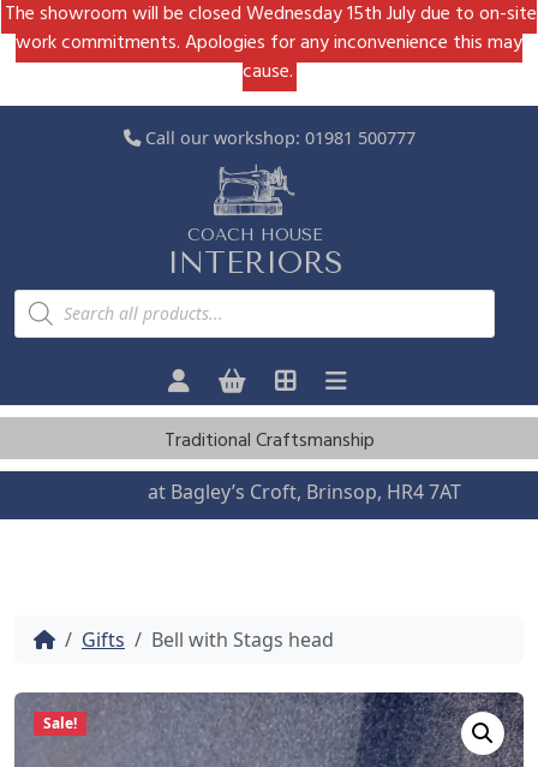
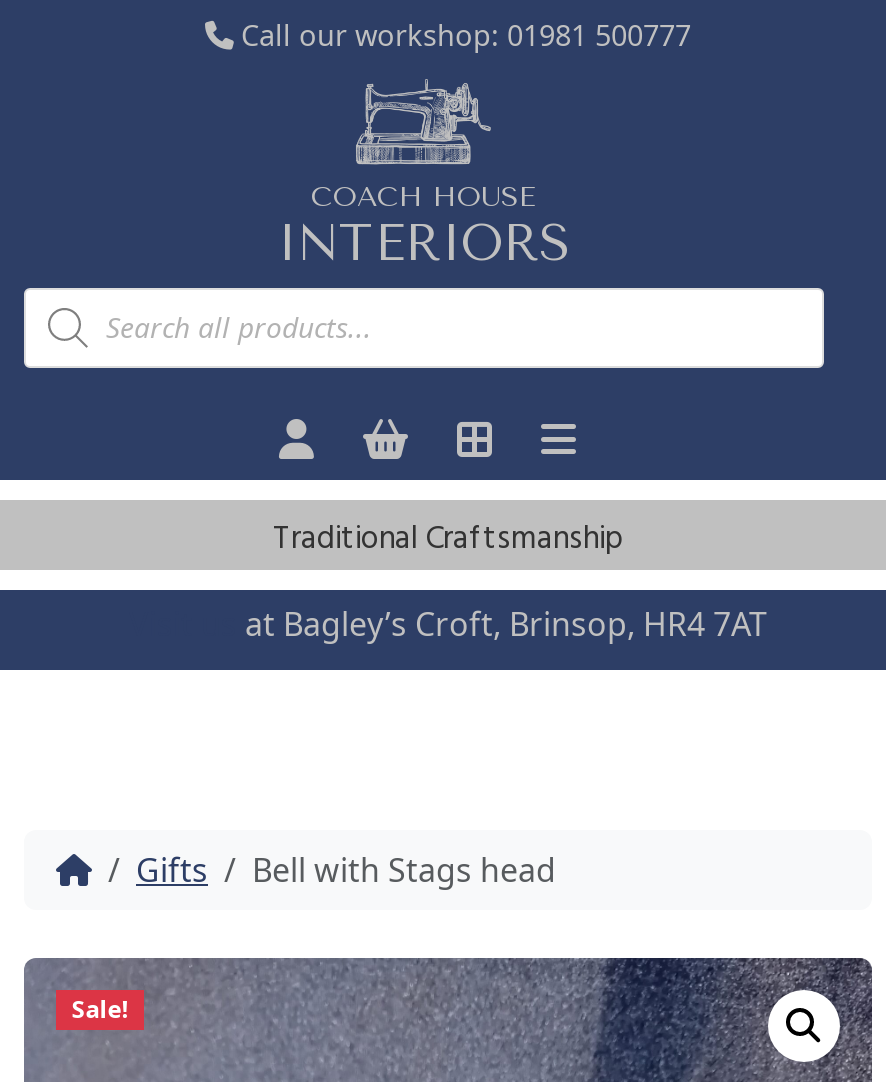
- The showroom will be closed Wednesday 15th July due to on-site
- work commitments. Apologies for any inconvenience this may
- cause.
